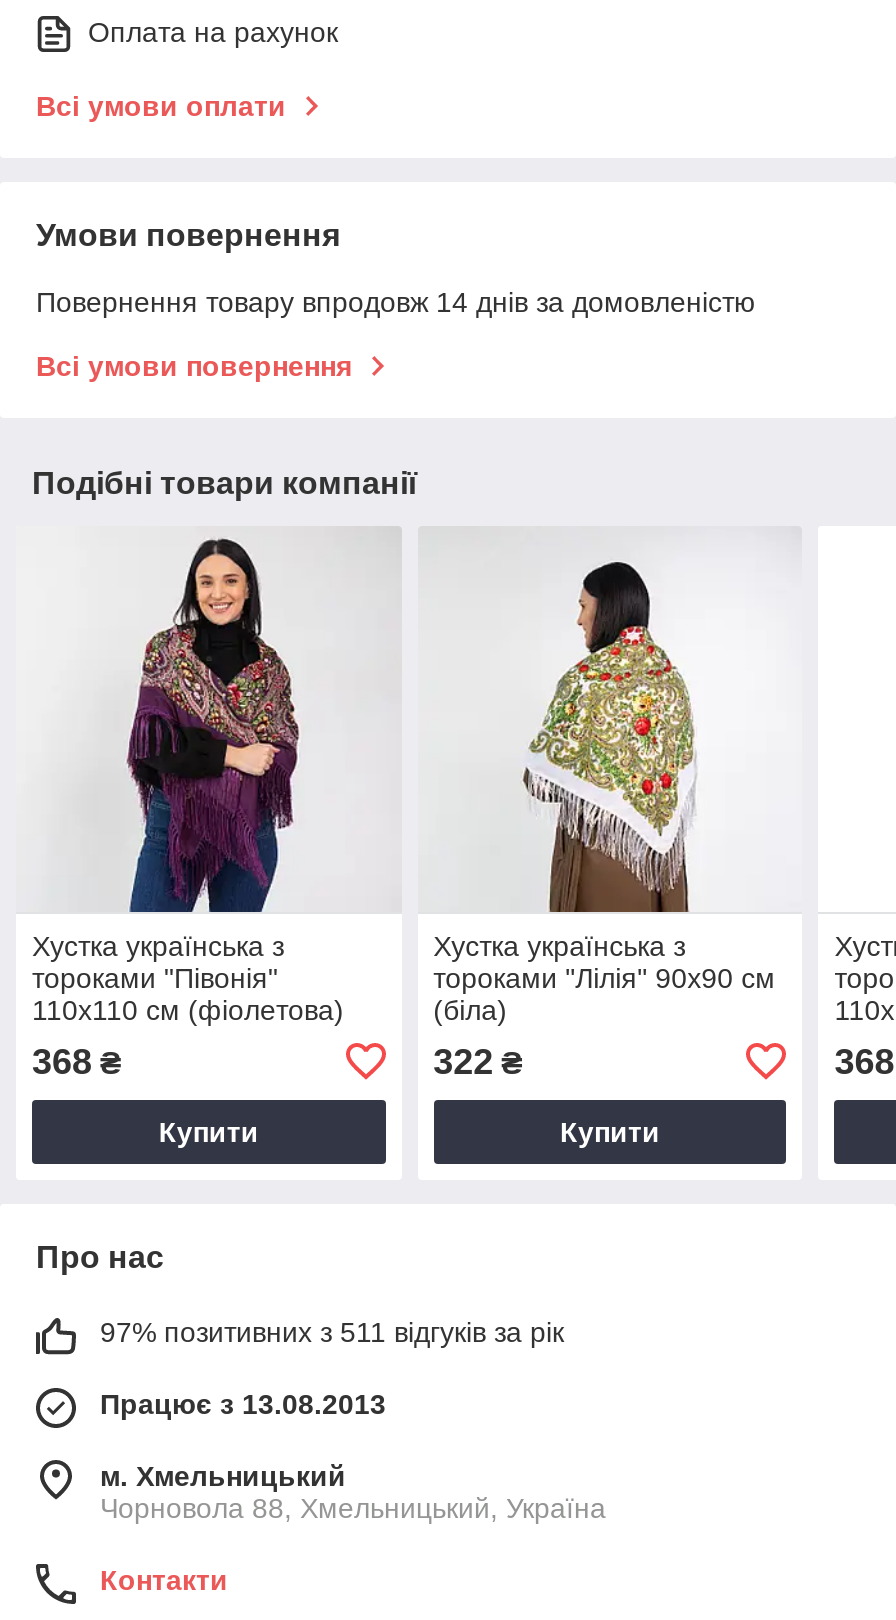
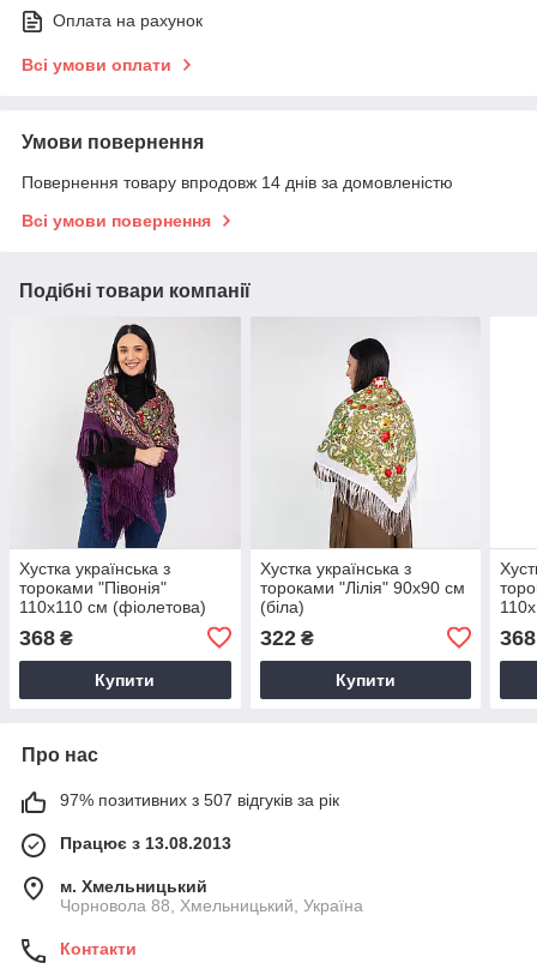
- 97% позитивних з 511 відгуків за рік
+ 97% позитивних з 507 відгуків за рік
